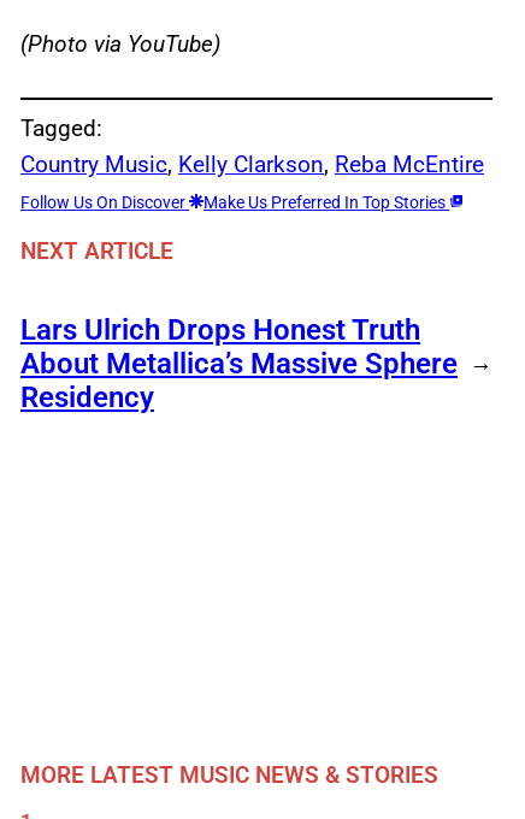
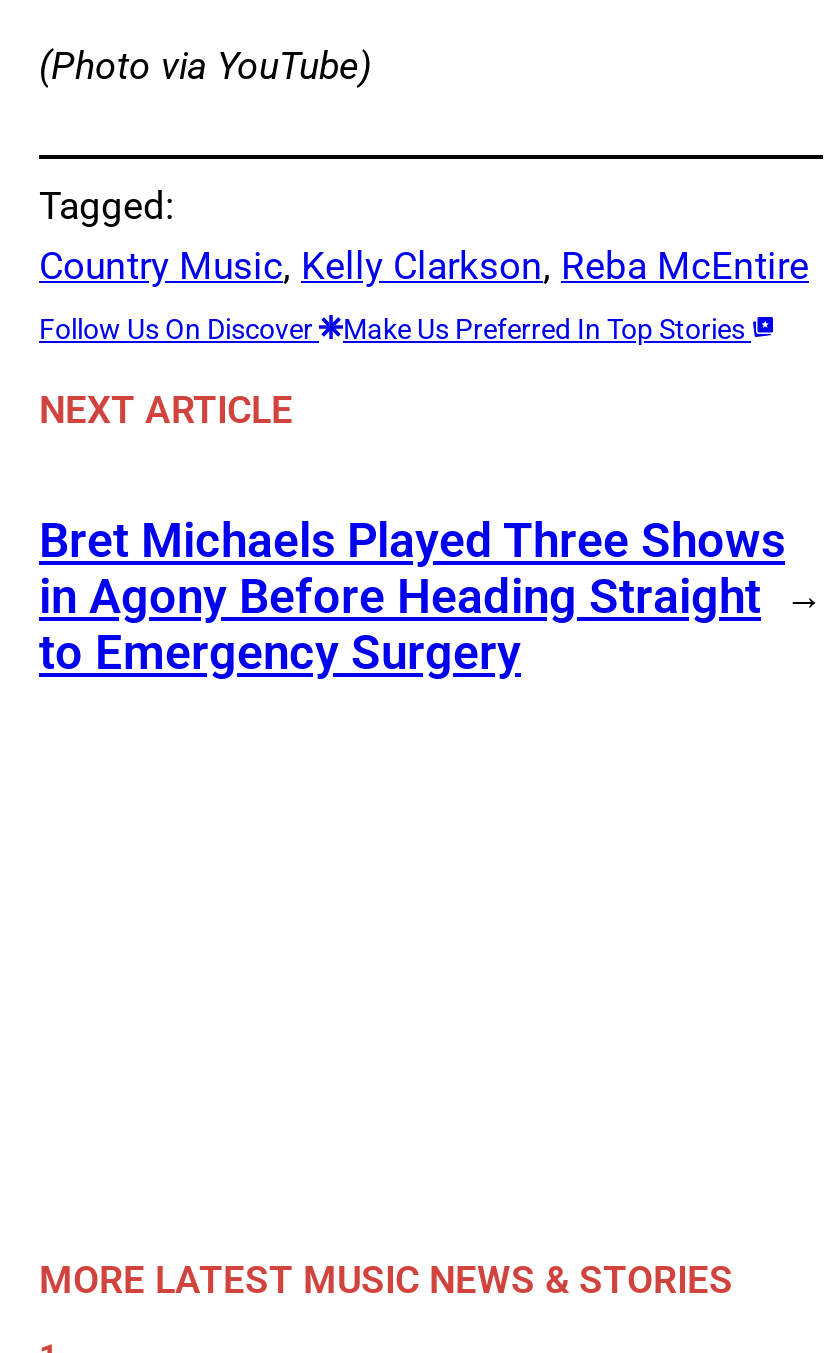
- Lars Ulrich Drops Honest Truth
- About Metallica’s Massive Sphere
- Residency
+ Bret Michaels Played Three Shows
+ in Agony Before Heading Straight
+ to Emergency Surgery
